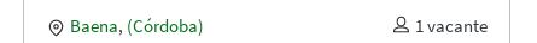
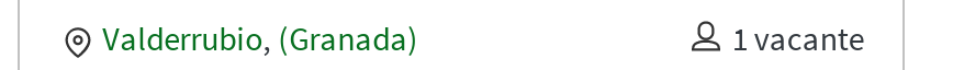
- Baena, (Córdoba)
+ Valderrubio, (Granada)
